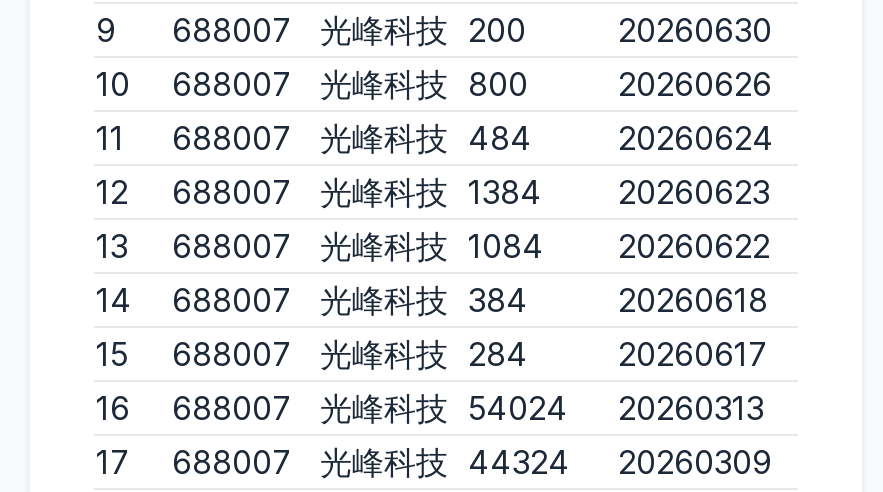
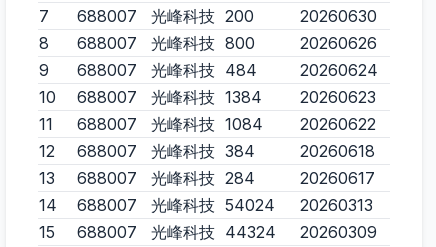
- 9 688007 光峰科技 200
+ 7 688007 光峰科技 200

- 10 688007 光峰科技 800
+ 8 688007 光峰科技 800

- 11 688007 光峰科技 484
+ 9 688007 光峰科技 484

- 12 688007 光峰科技 1384 20260623
+ 10 688007 光峰科技 1384 20260623

- 13 688007 光峰科技 1084 20260622
+ 11 688007 光峰科技 1084 20260622

- 14 688007 光峰科技 384
+ 12 688007 光峰科技 384

- 15 688007 光峰科技 284
+ 13 688007 光峰科技 284

- 16 688007 光峰科技 54024 20260313
+ 14 688007 光峰科技 54024 20260313

- 17 688007 光峰科技 44324 20260309
+ 15 688007 光峰科技 44324 20260309
